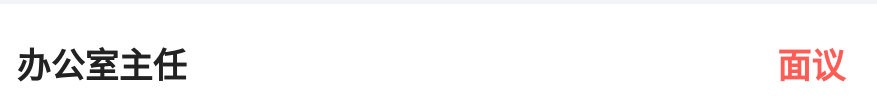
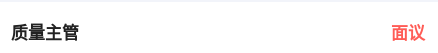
- 办公室主任
+ 质量主管
